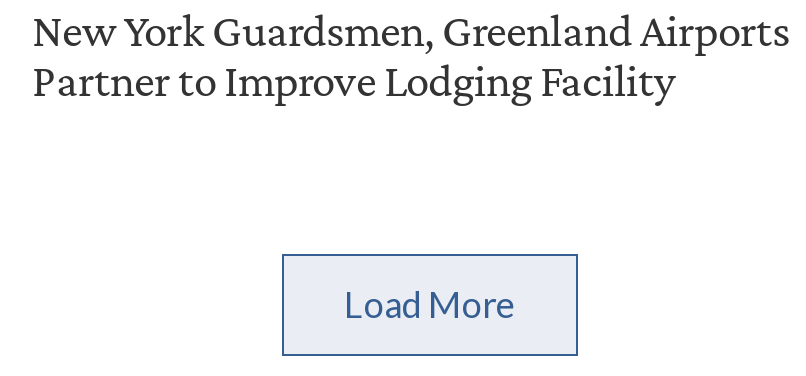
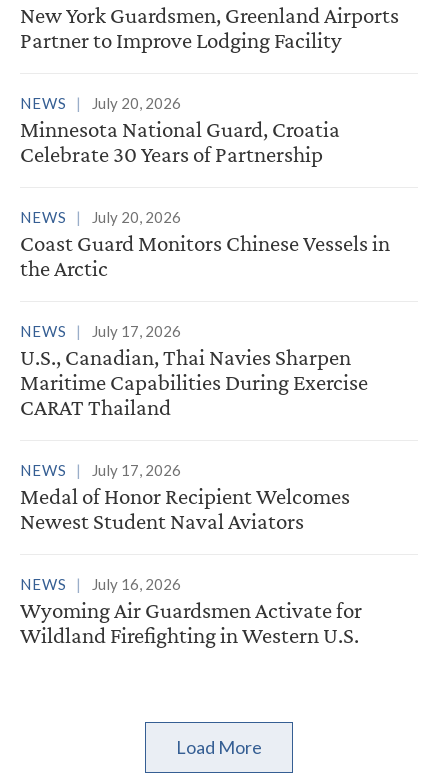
+ NEWS
+ July 20, 2026
+ Minnesota National Guard, Croatia
+ Celebrate 30 Years of Partnership
+ NEWS
+ July 20, 2026
+ Coast Guard Monitors Chinese Vessels in
+ the Arctic
+ NEWS
+ July 17, 2026
+ U.S., Canadian, Thai Navies Sharpen
+ Maritime Capabilities During Exercise
+ CARAT Thailand
+ NEWS
+ July 17, 2026
+ Medal of Honor Recipient Welcomes
+ Newest Student Naval Aviators
+ NEWS
+ July 16, 2026
+ Wyoming Air Guardsmen Activate for
+ Wildland Firefighting in Western U.S.
